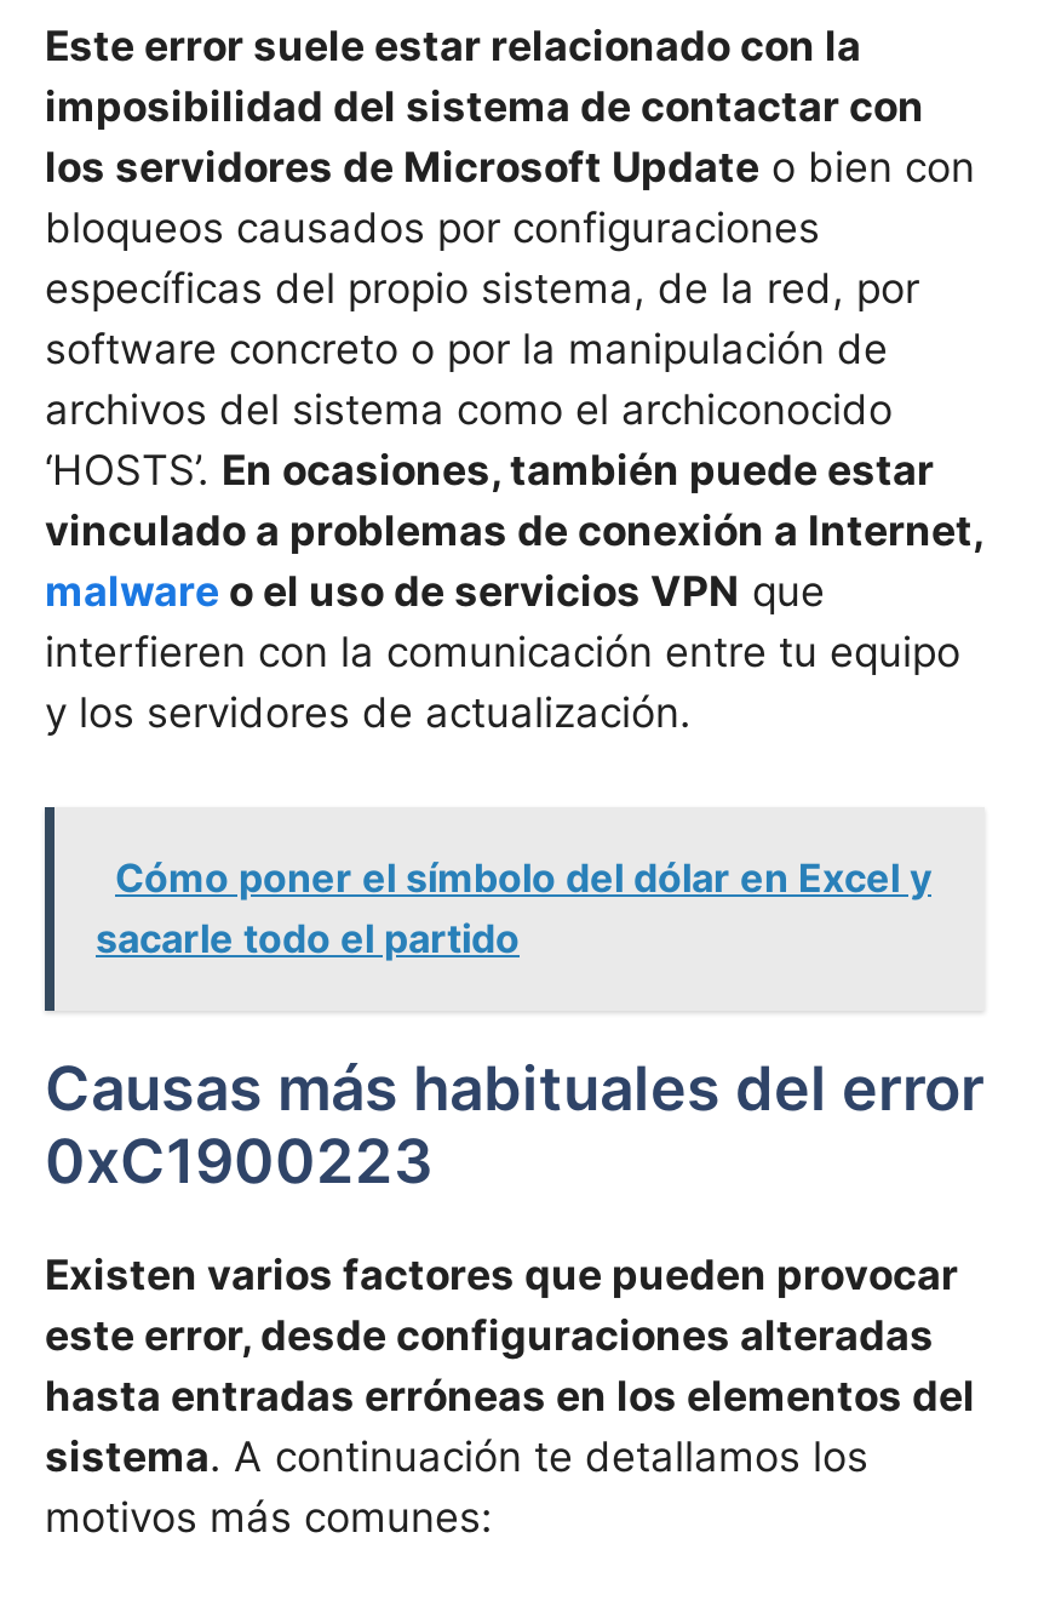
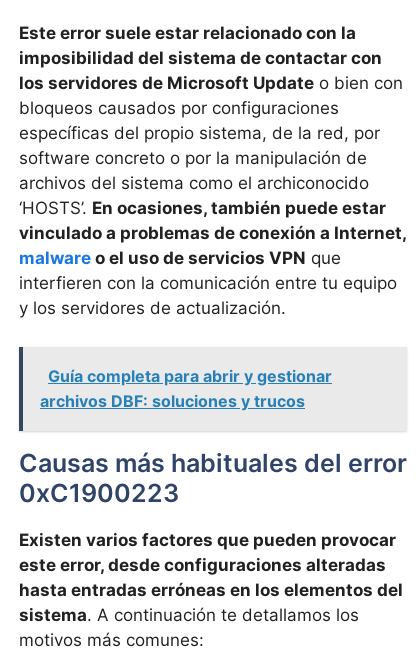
- Cómo poner el símbolo del dólar en Excel y
- sacarle todo el partido
+ Guía completa para abrir y gestionar
+ archivos DBF: soluciones y trucos
